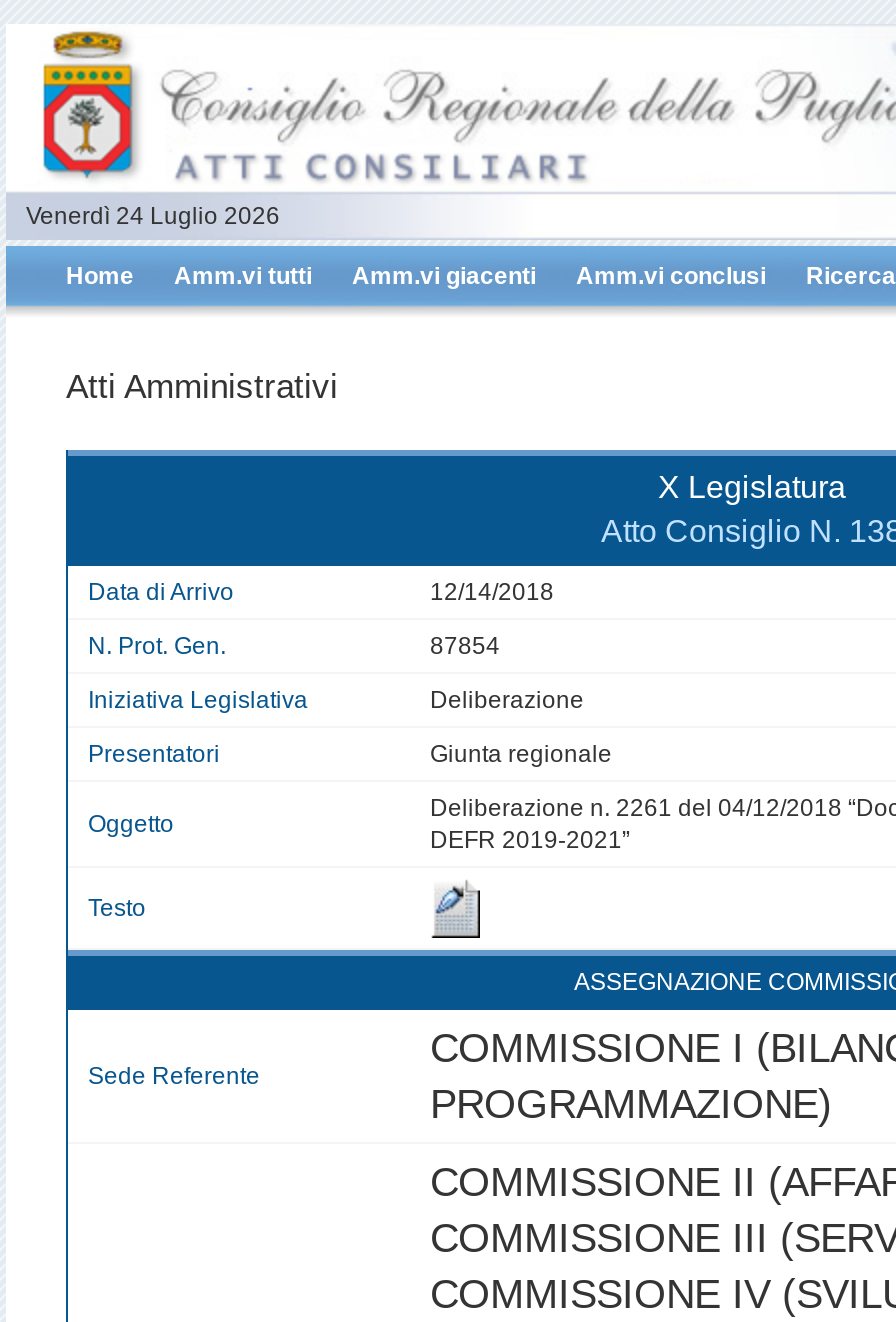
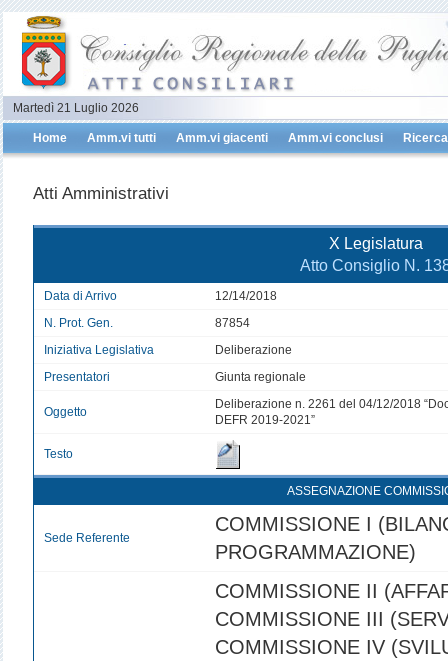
- Venerdì 24 Luglio 2026
+ Martedì 21 Luglio 2026
